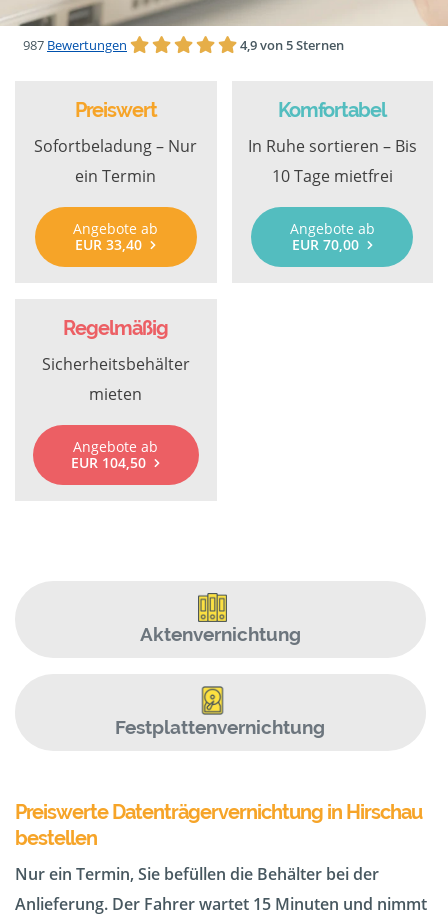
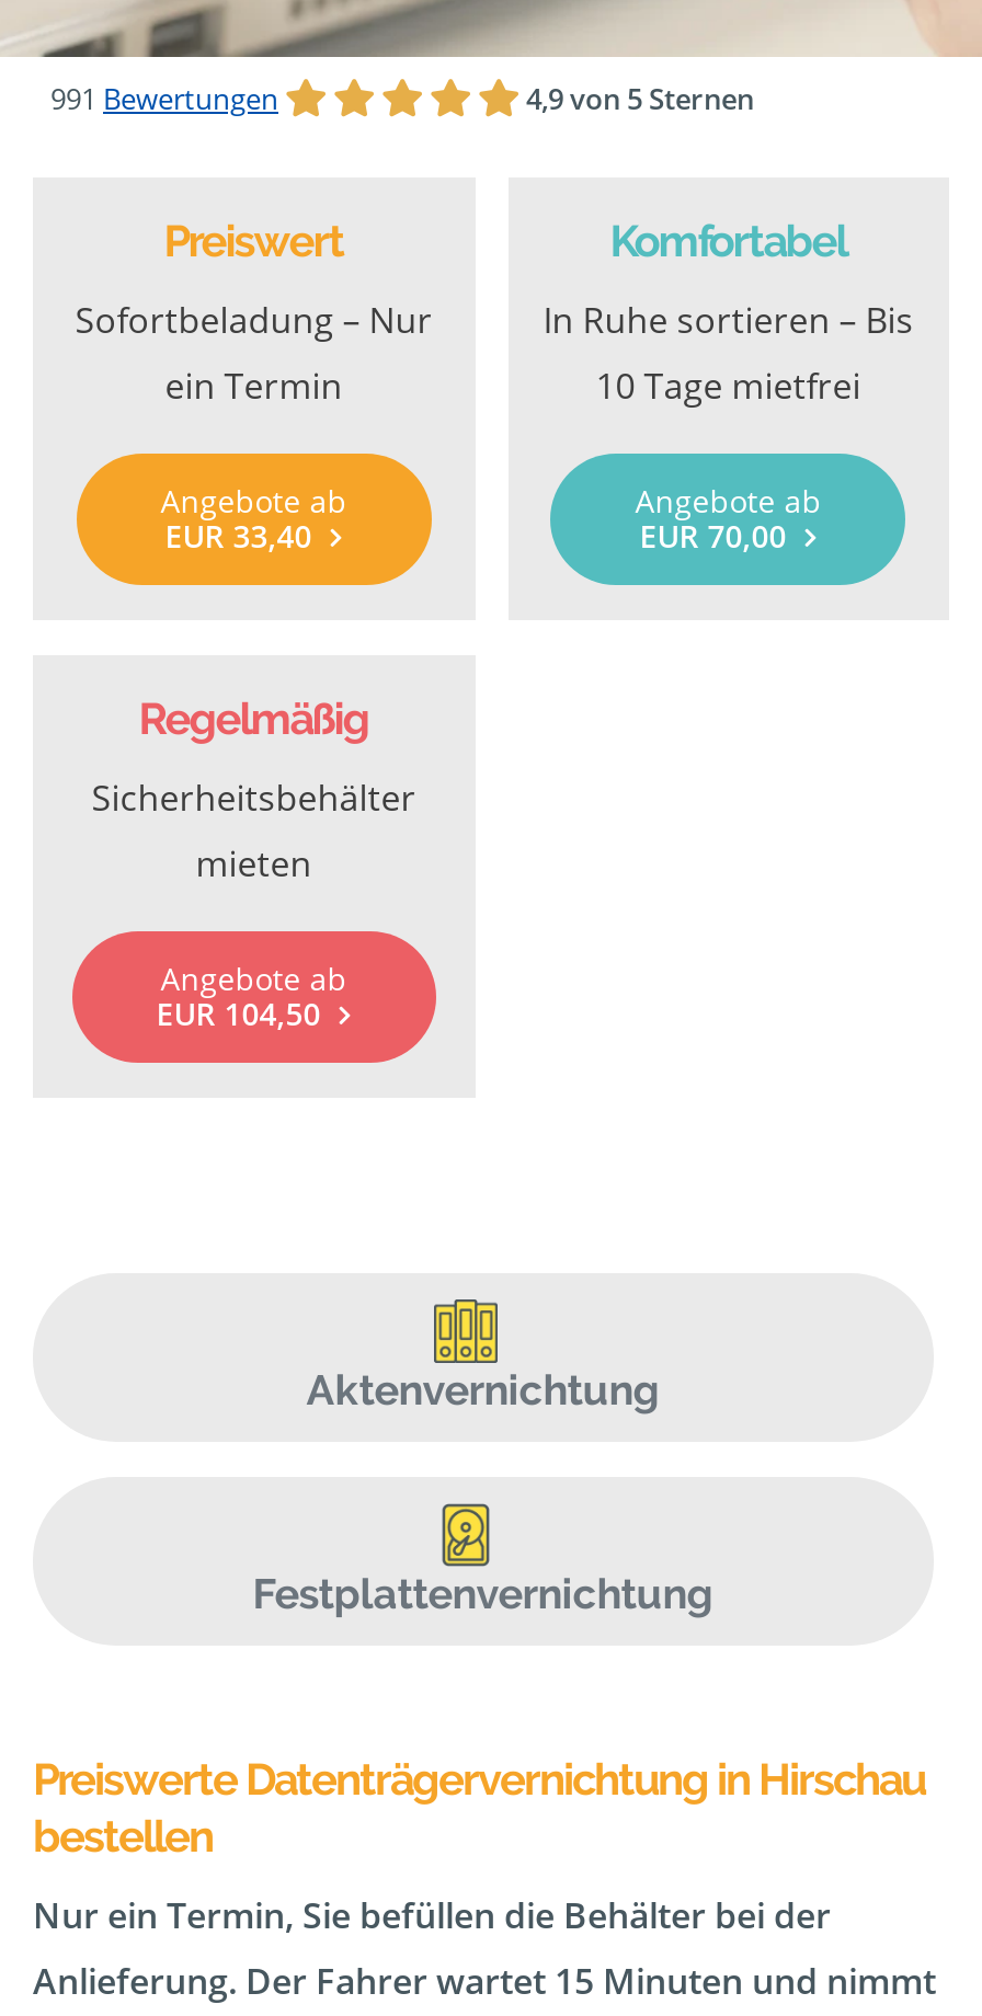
- 987 Bewertungen
+ 991 Bewertungen
